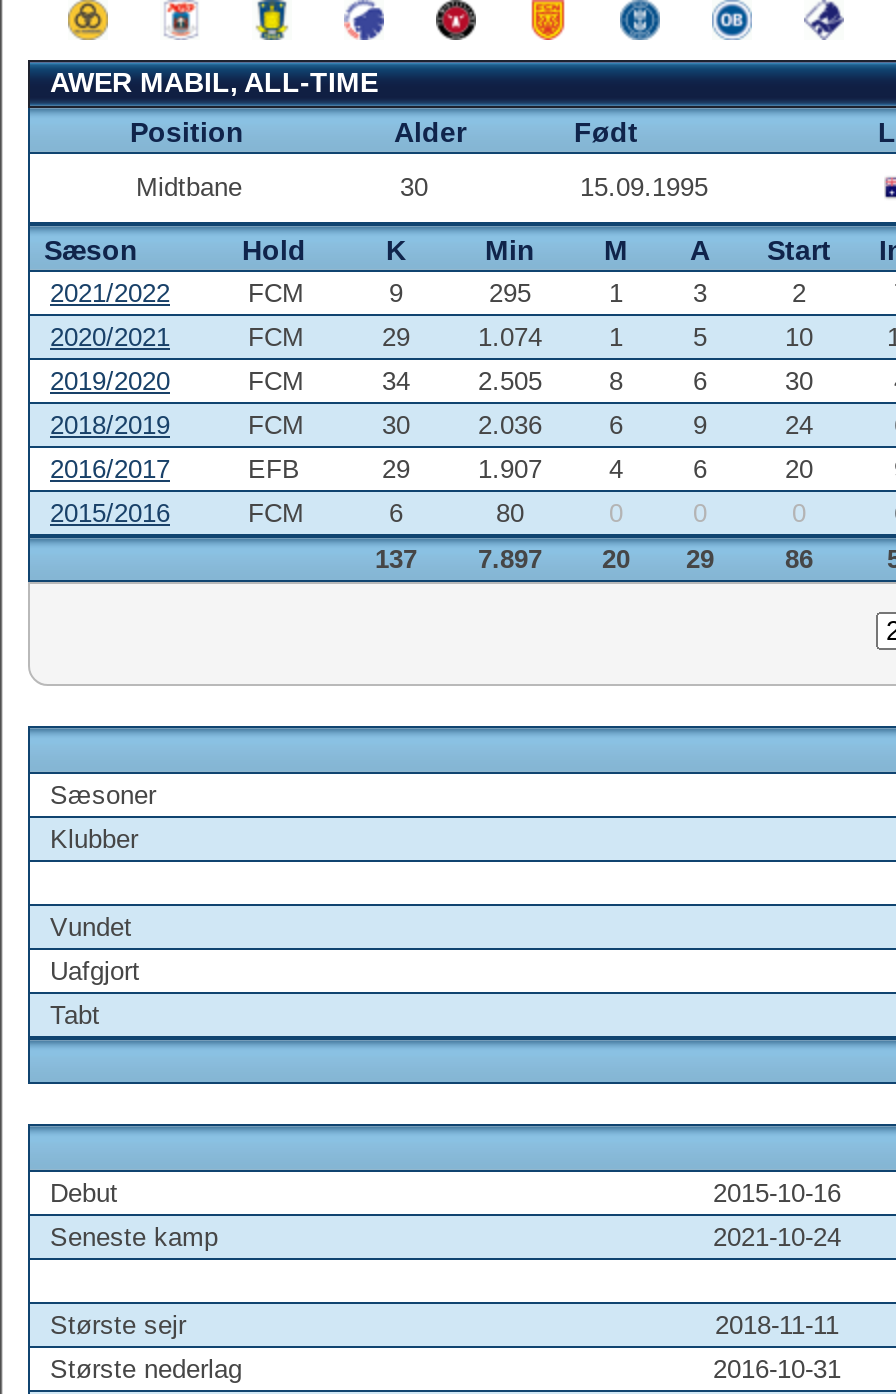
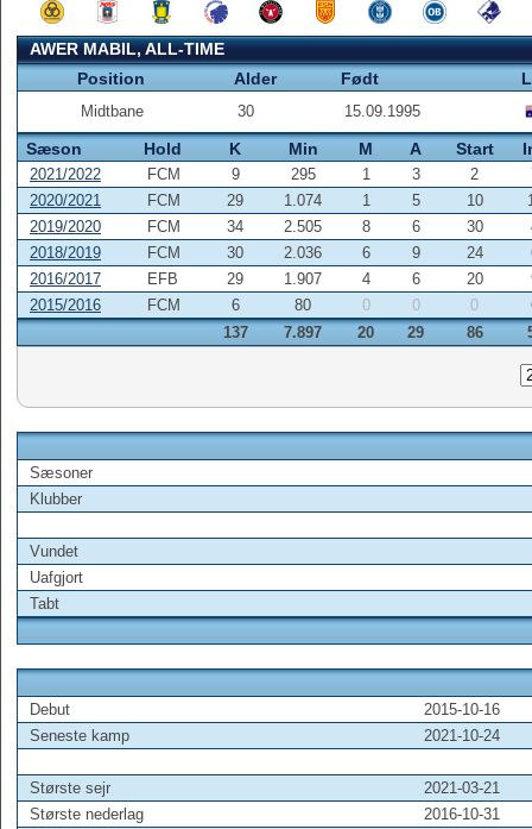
- 2018-11-11
+ 2021-03-21
